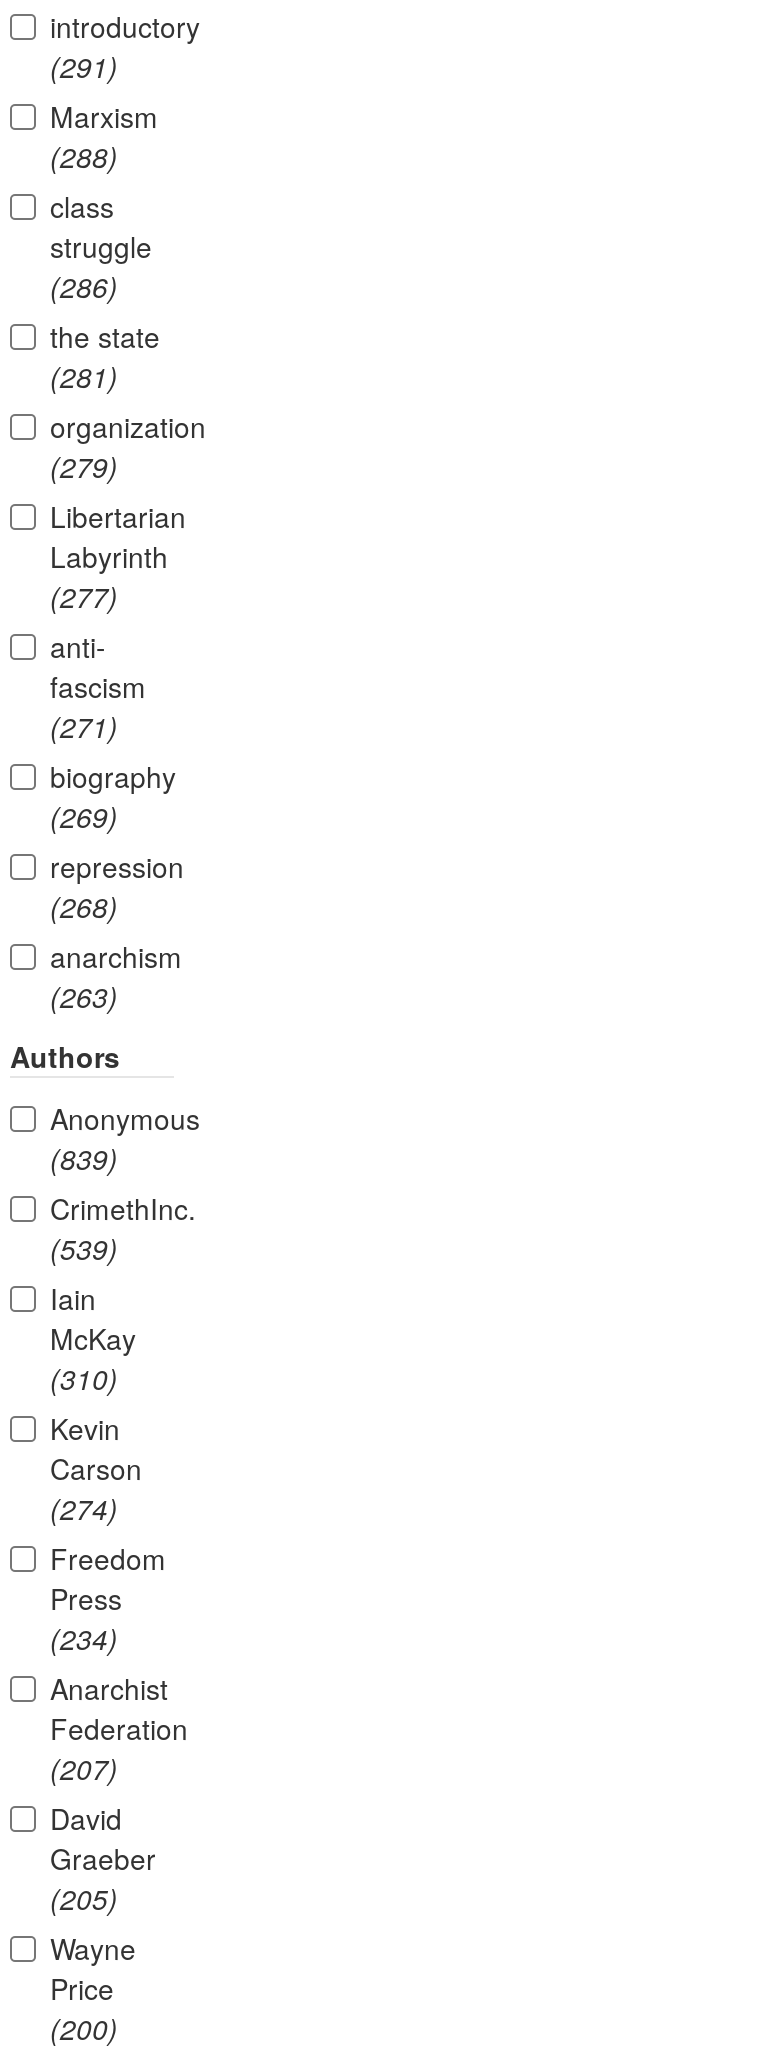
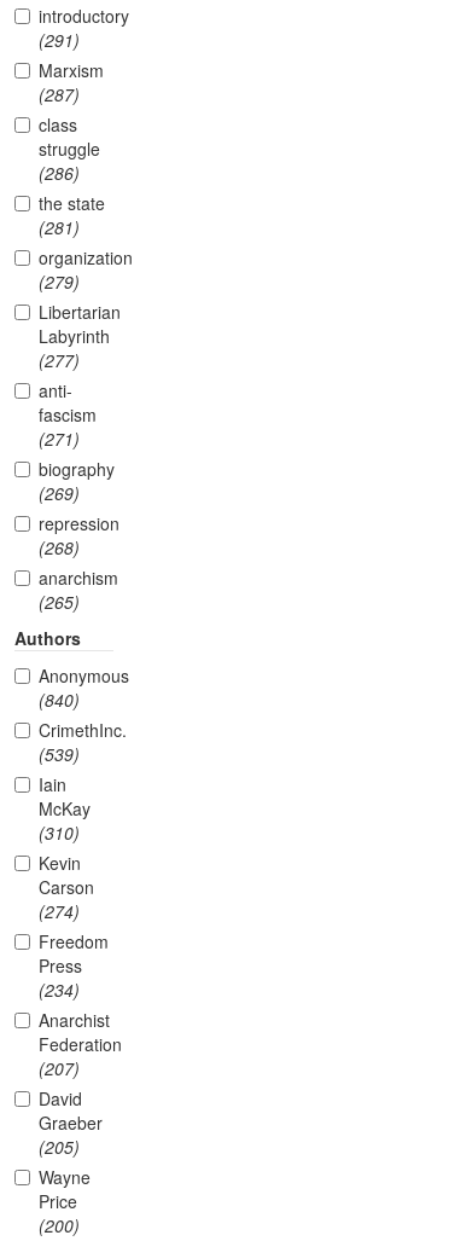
- (288)
+ (287)

- (263)
+ (265)

- (839)
+ (840)
